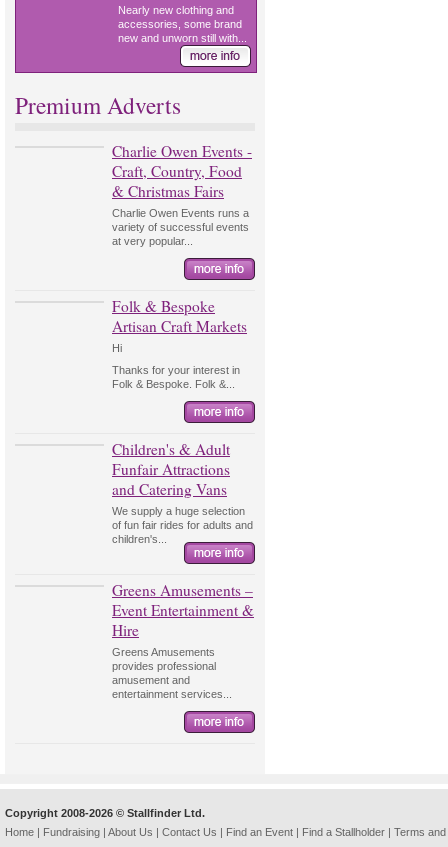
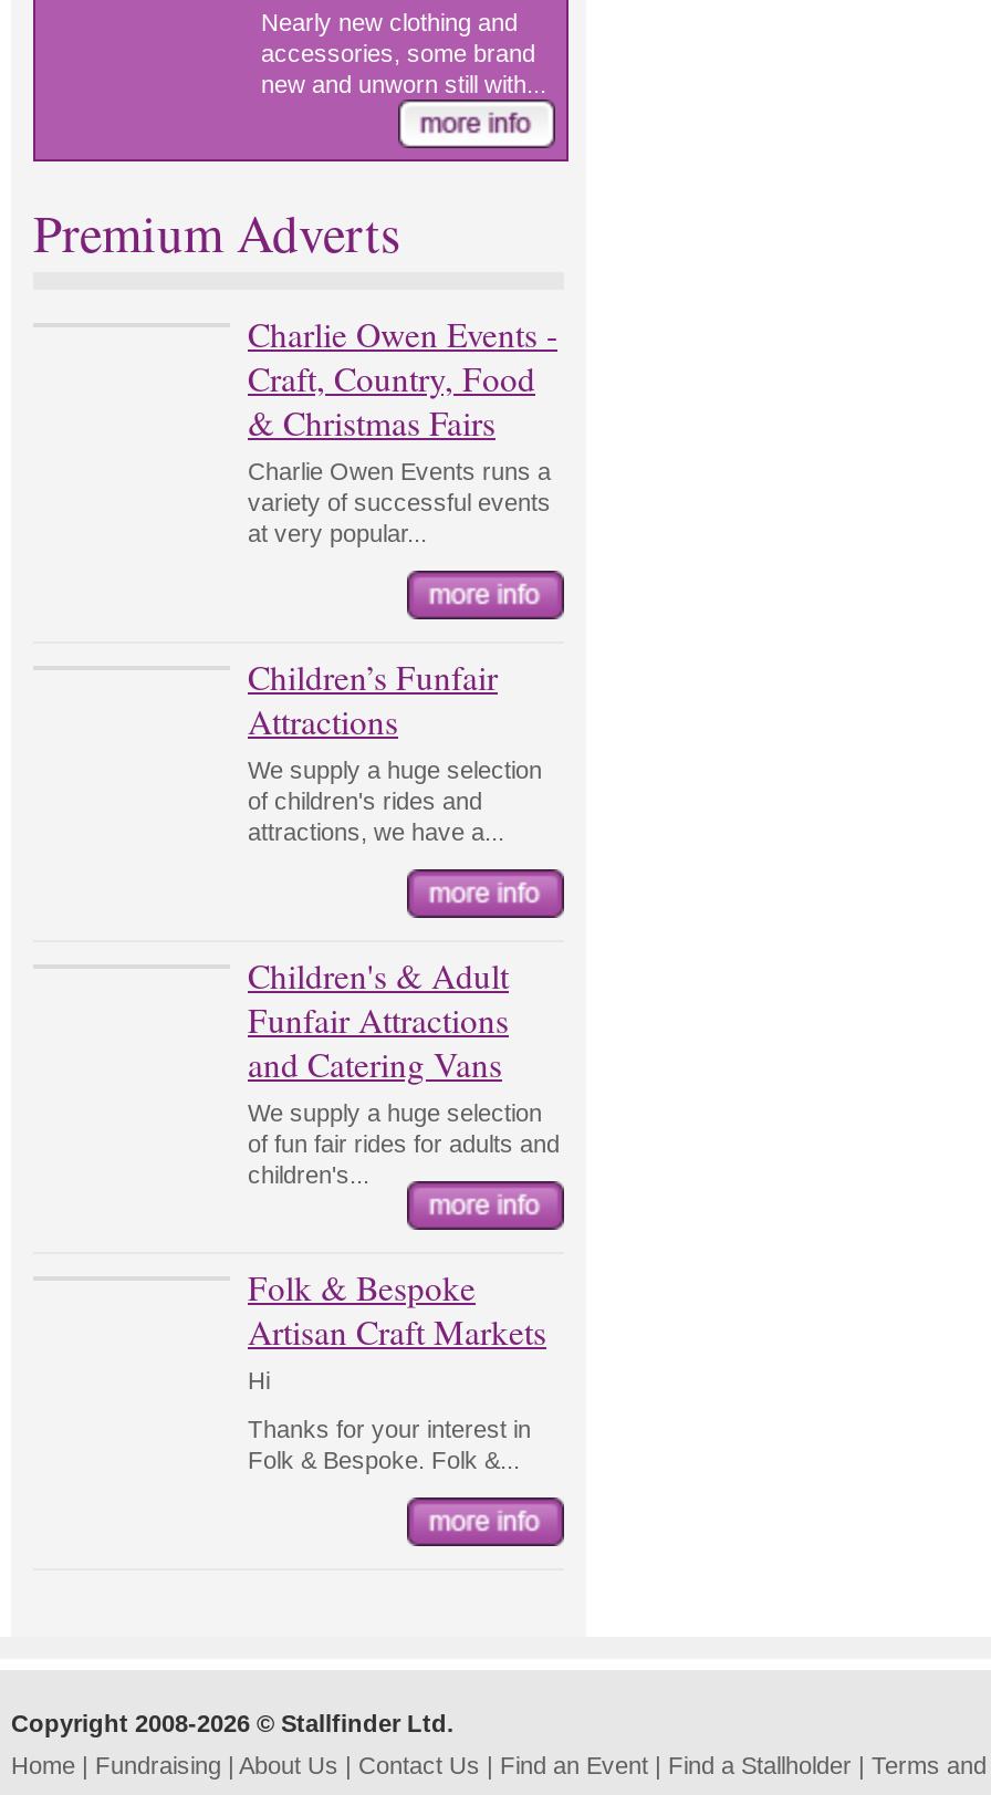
+ Children’s Funfair
+ Attractions
+ We supply a huge selection
+ of children's rides and
+ attractions, we have a...

moved down: Folk & Bespoke | Artisan Craft Markets | Hi | Thanks for your interest in | Folk & Bespoke. Folk &...

- Greens Amusements –
- Event Entertainment &
- Hire
- Greens Amusements
- provides professional
- amusement and
- entertainment services...
